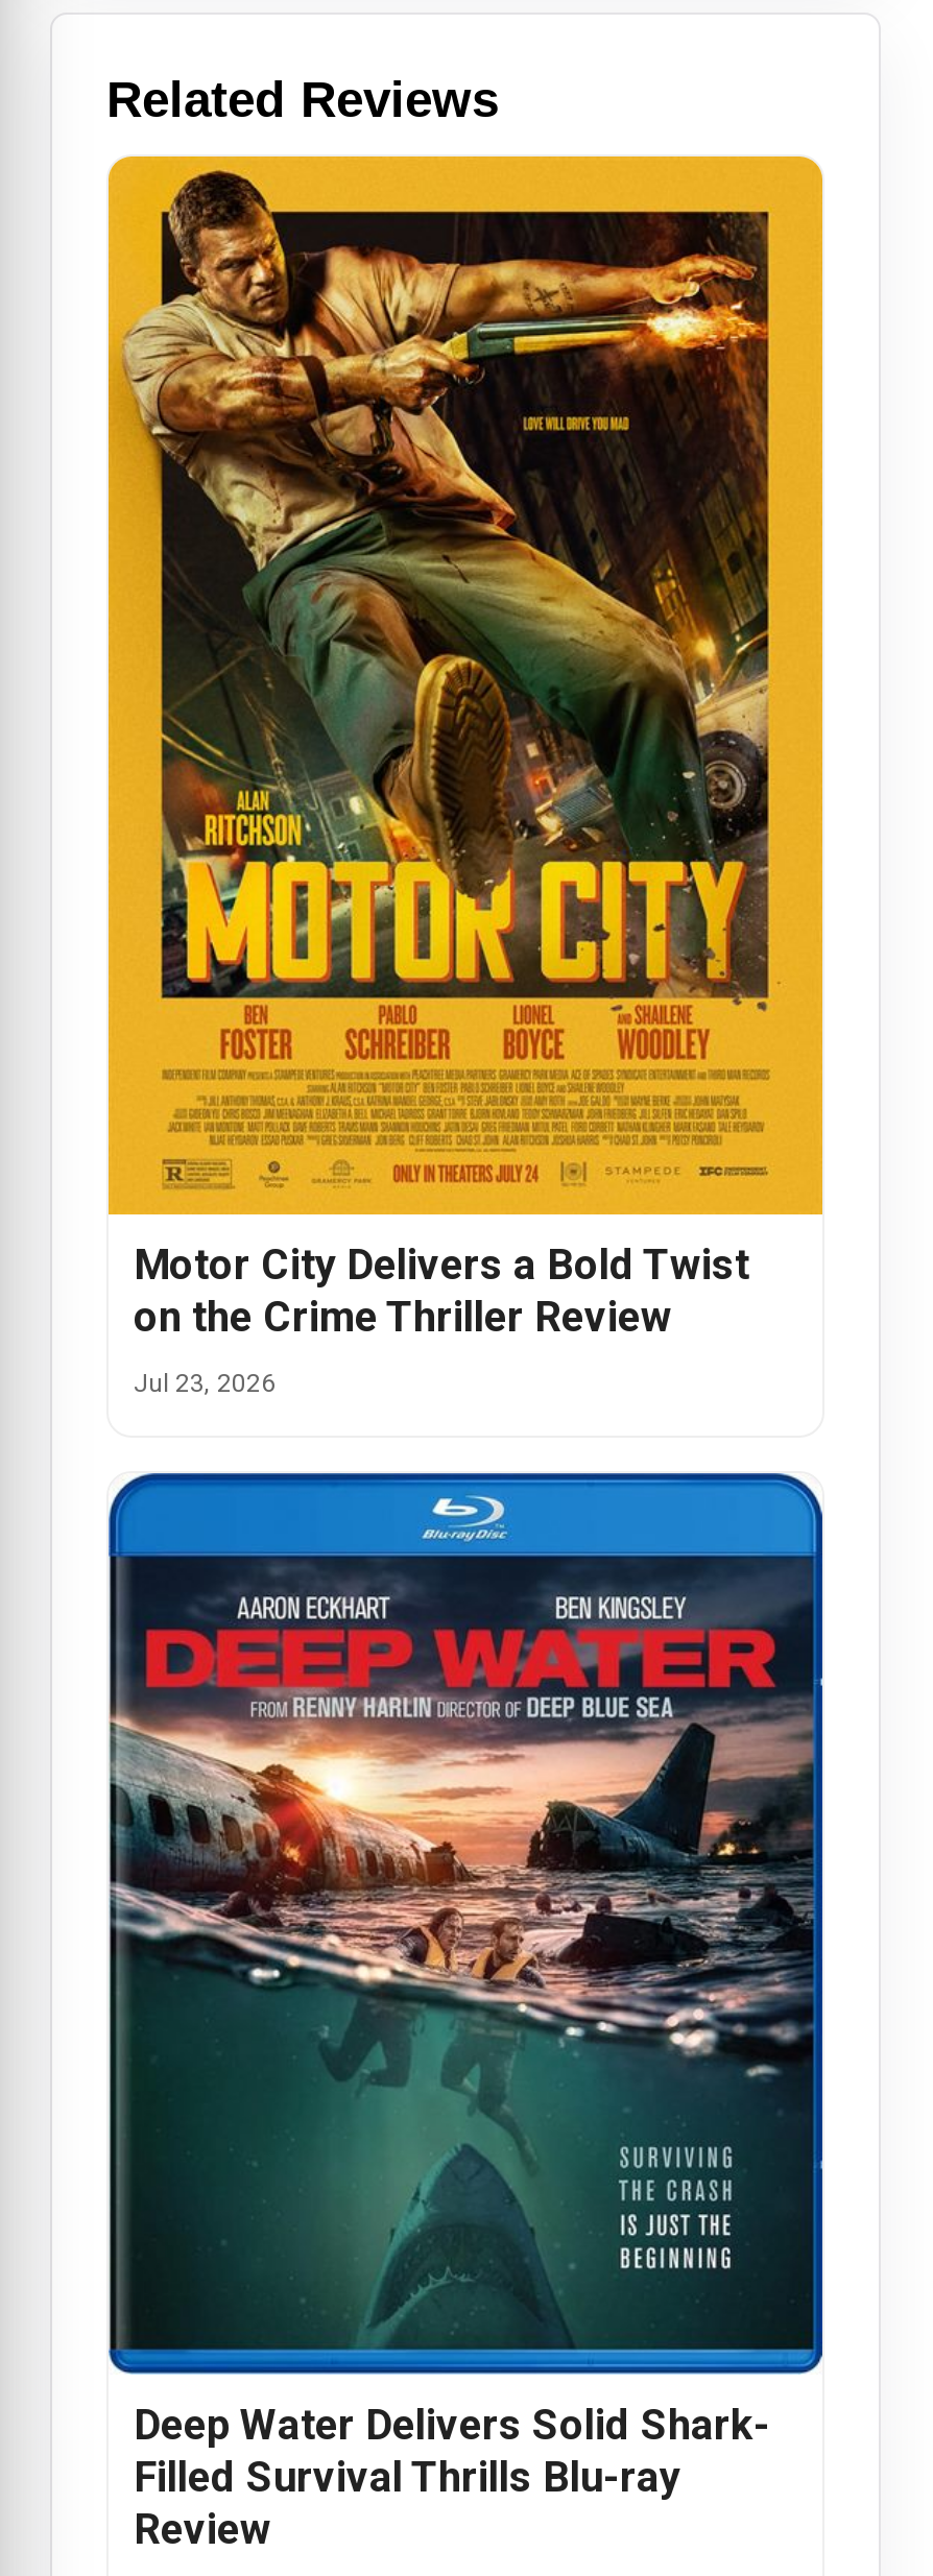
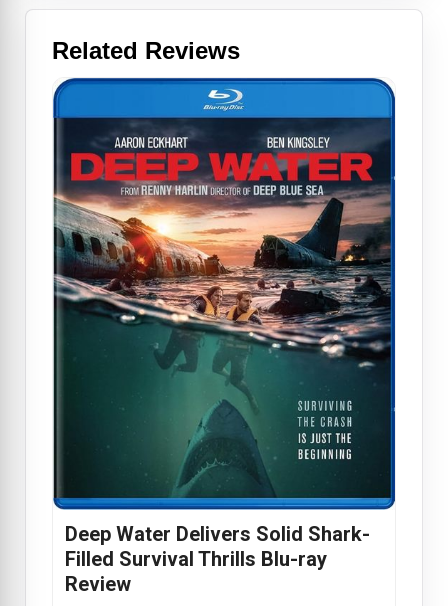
- [image]
- Motor City Delivers a Bold Twist
- on the Crime Thriller Review
- Jul 23, 2026
